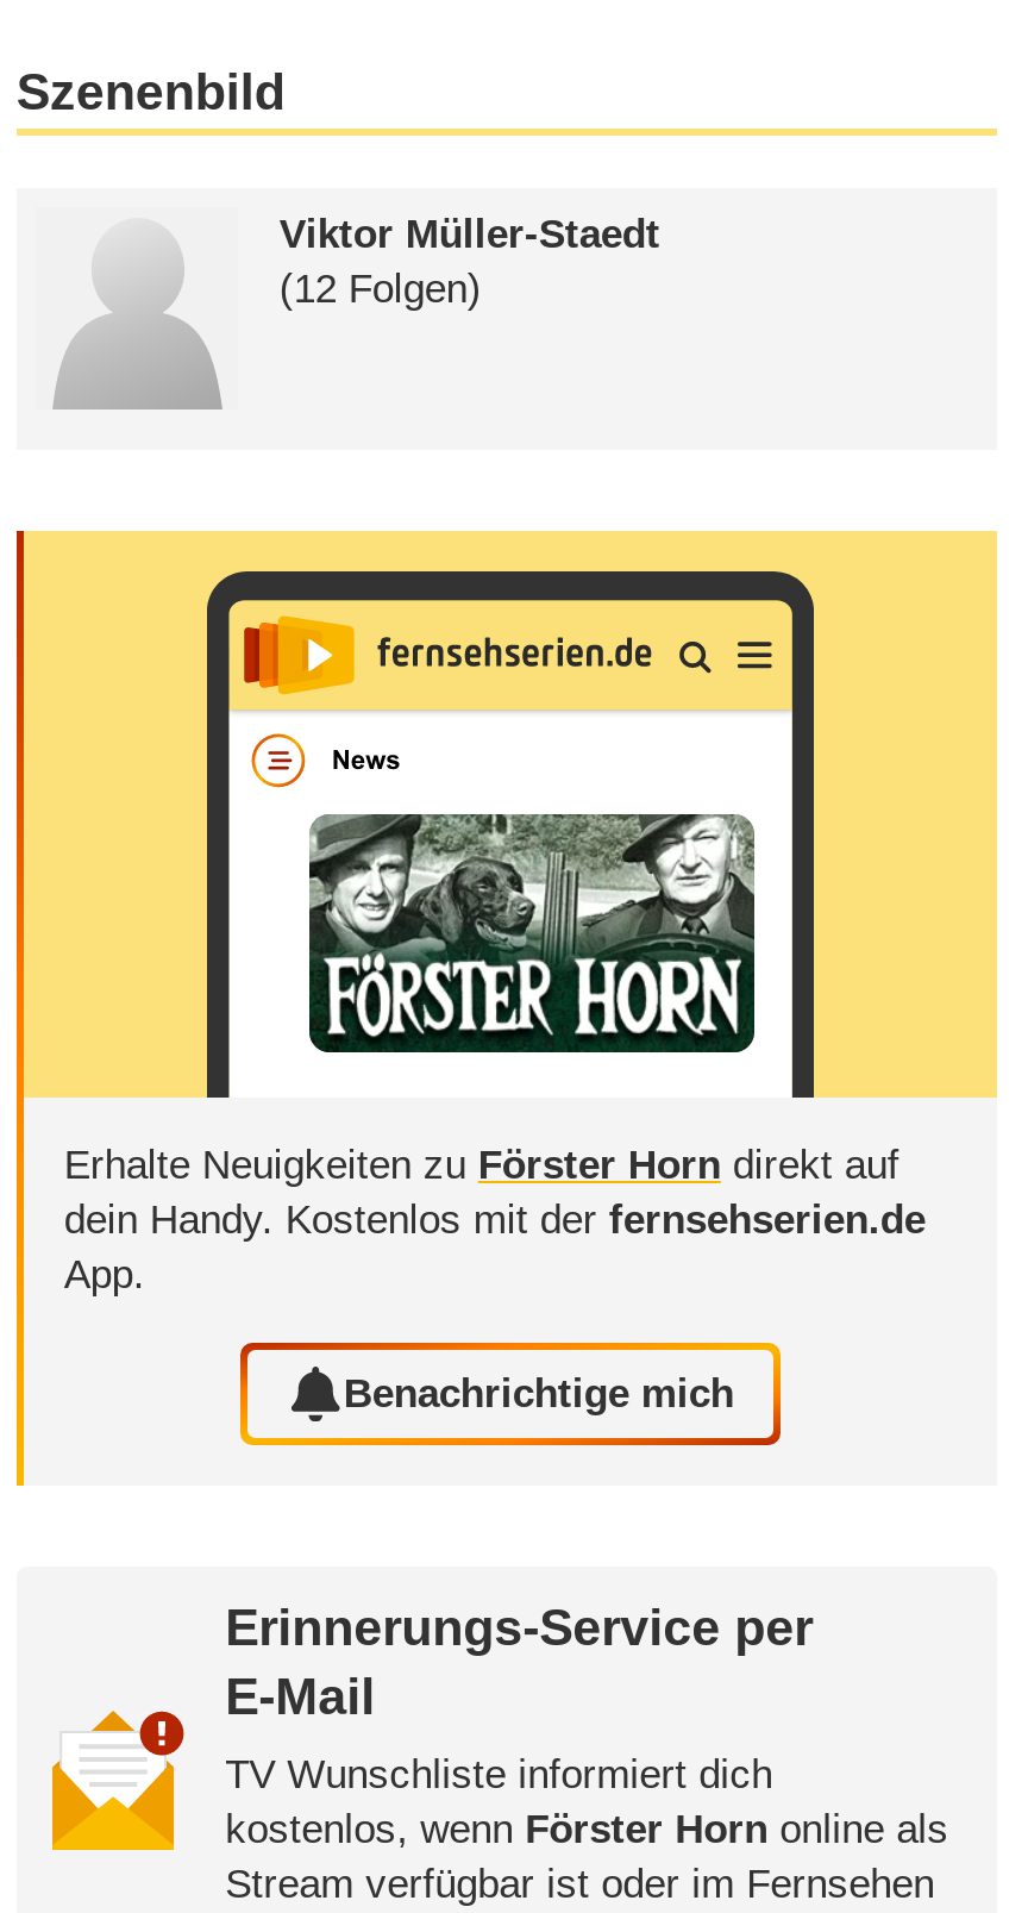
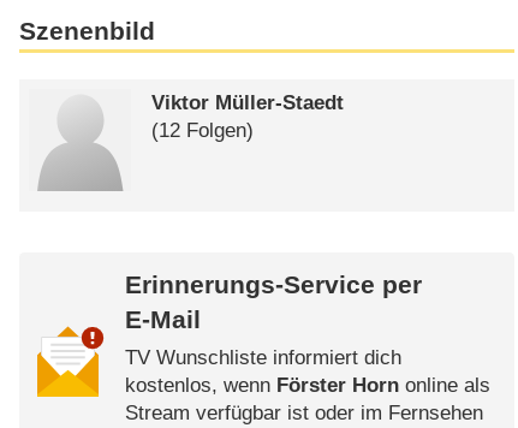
- [image]
- Erhalte Neuigkeiten zu Förster Horn direkt auf
- dein Handy. Kostenlos mit der fernsehserien.de
- App.
- Benachrichtige mich
